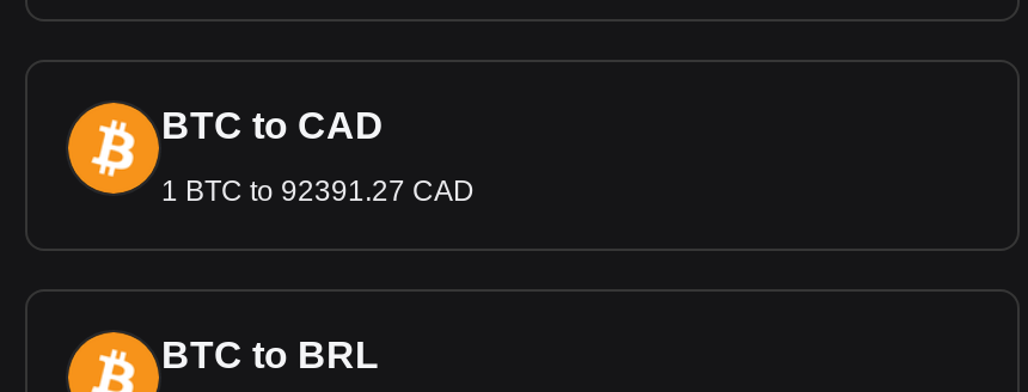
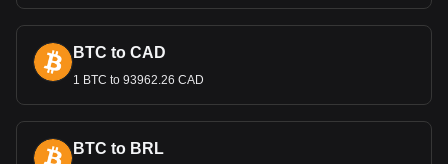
- 1 BTC to 92391.27 CAD
+ 1 BTC to 93962.26 CAD
